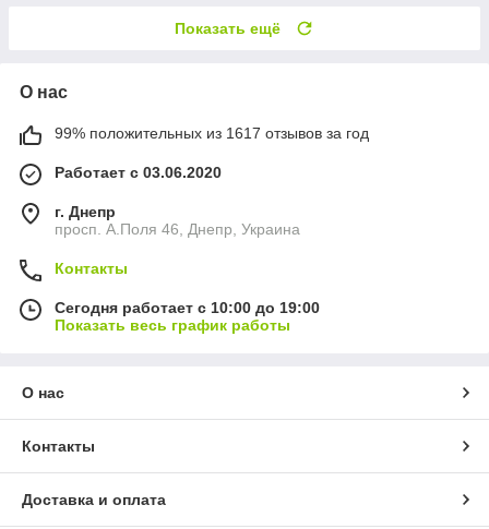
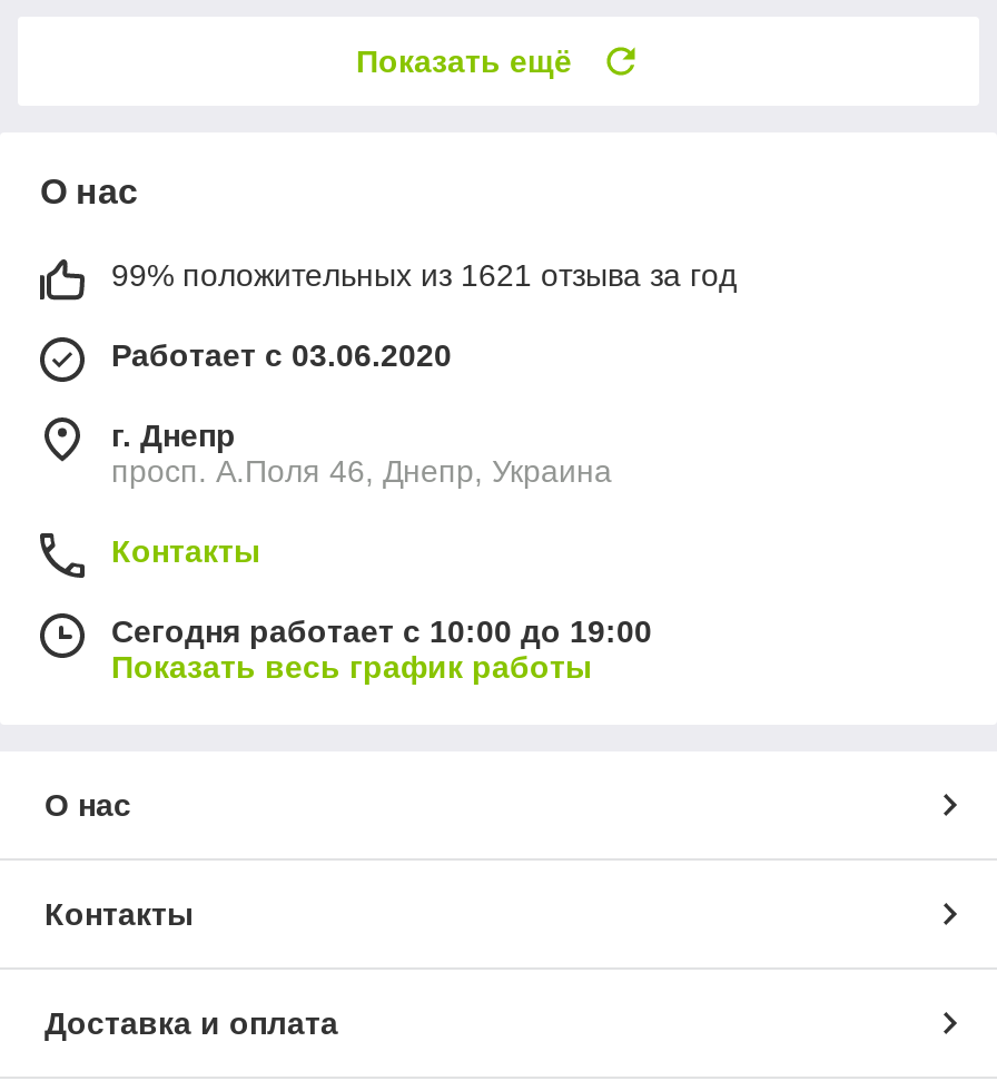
- 99% положительных из 1617 отзывов за год
+ 99% положительных из 1621 отзыва за год
